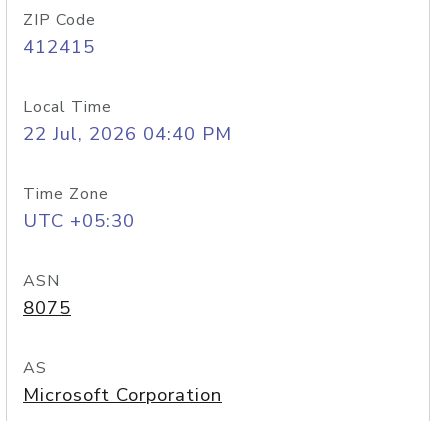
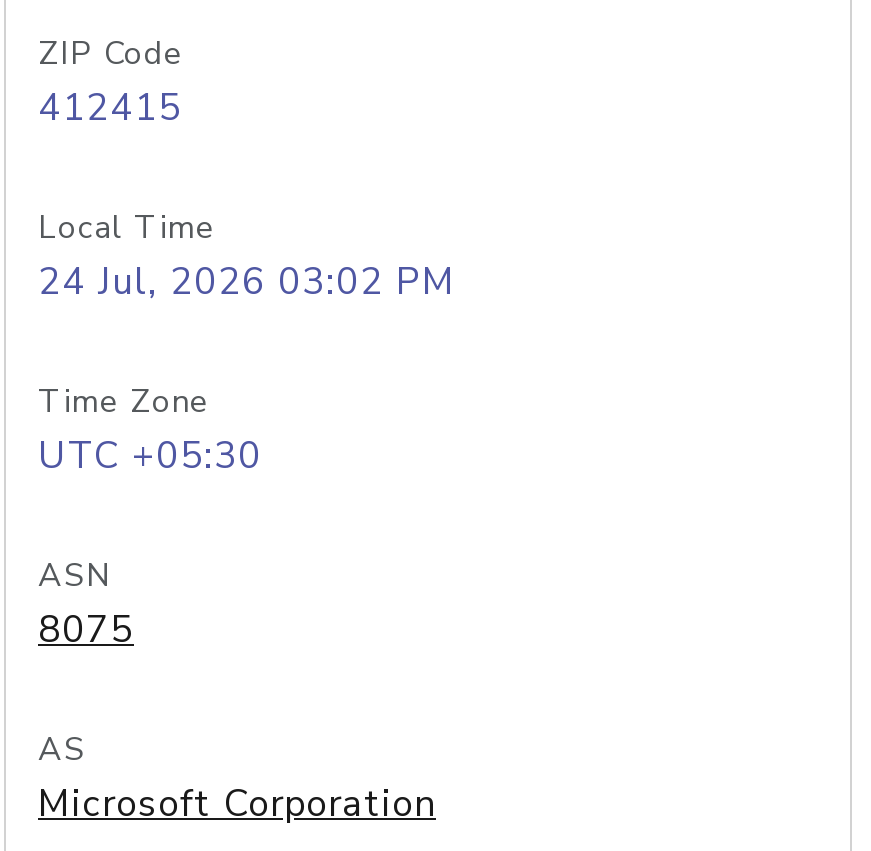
- 22 Jul, 2026 04:40 PM
+ 24 Jul, 2026 03:02 PM
